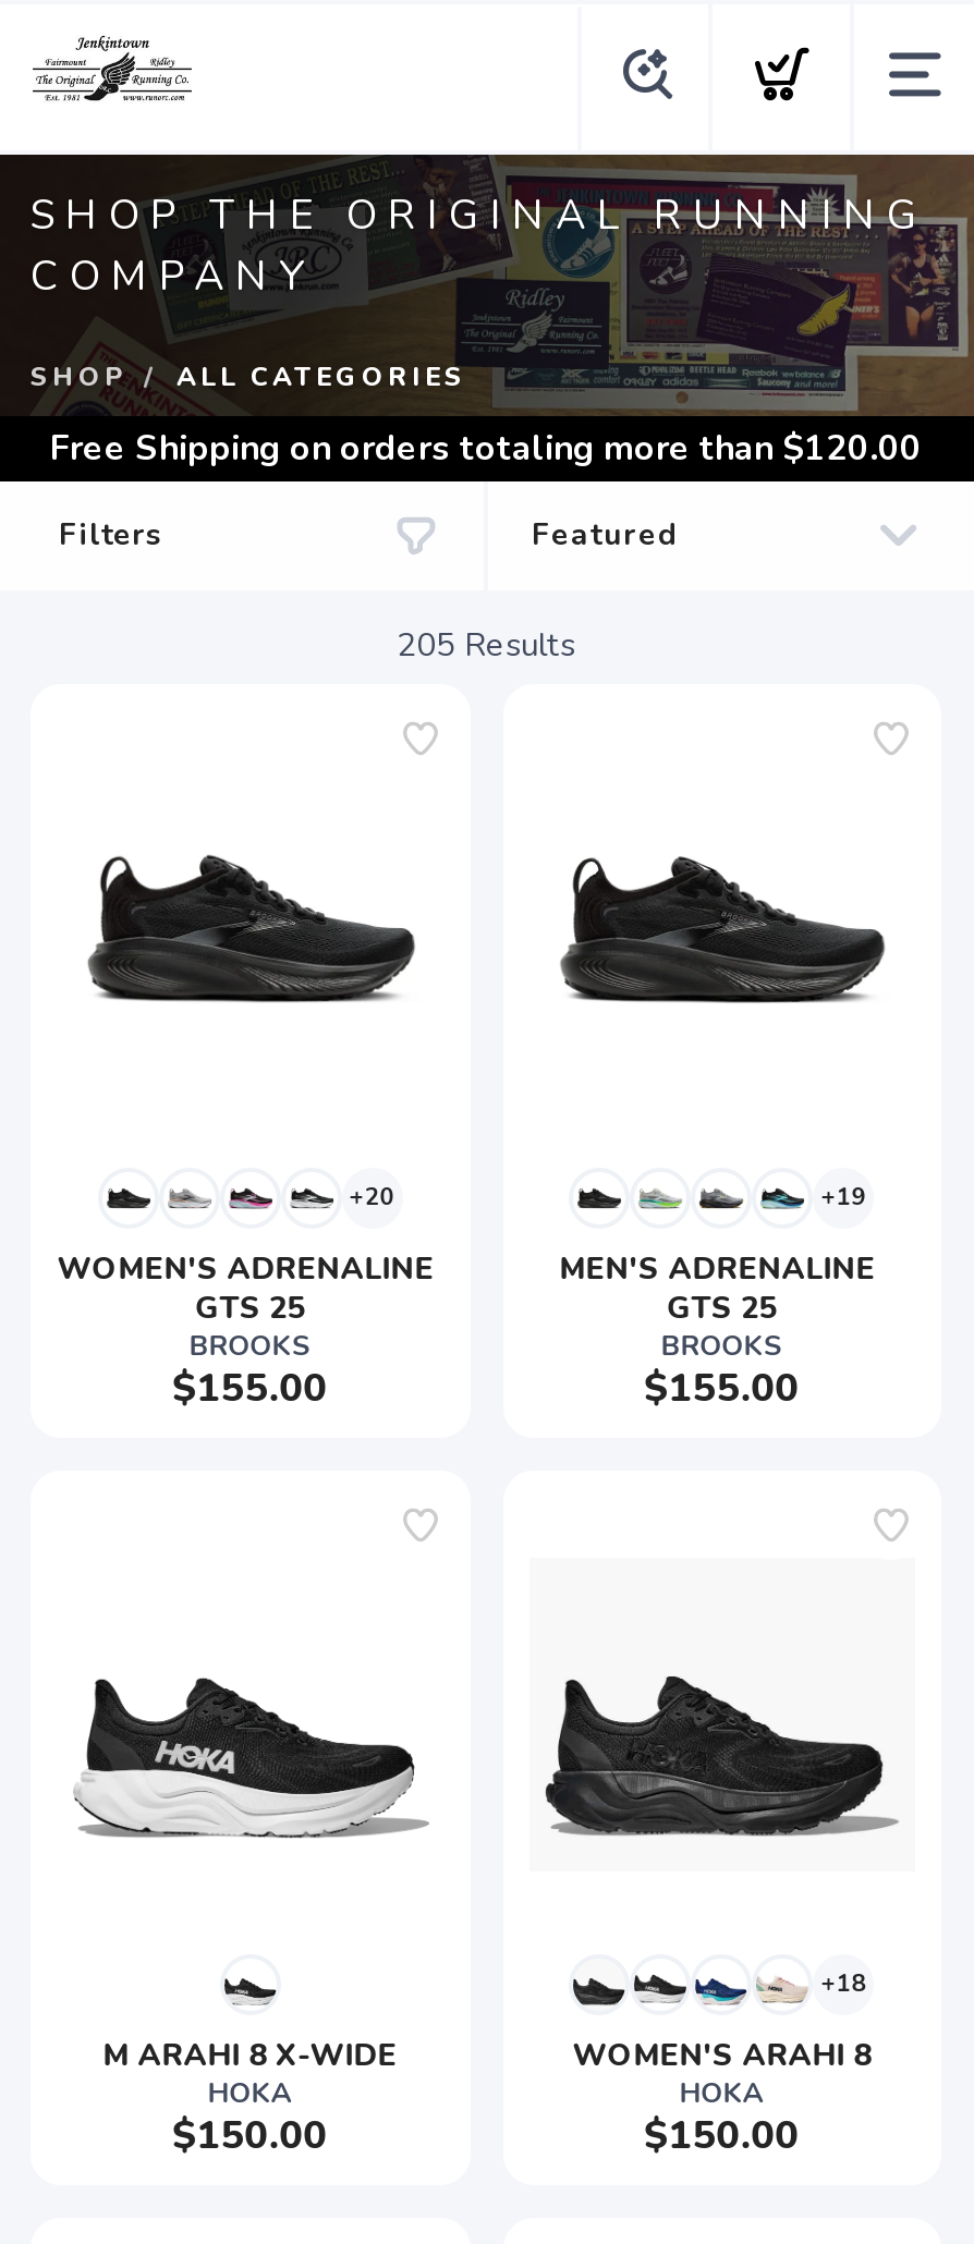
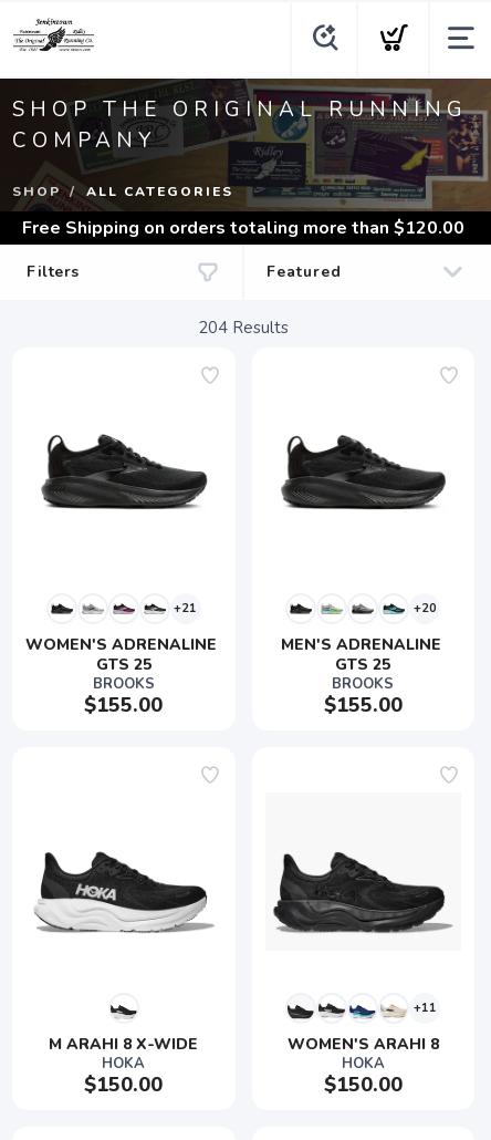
- 205 Results
+ 204 Results

- +20
+ +21

- +19
+ +20

- +18
+ +11
